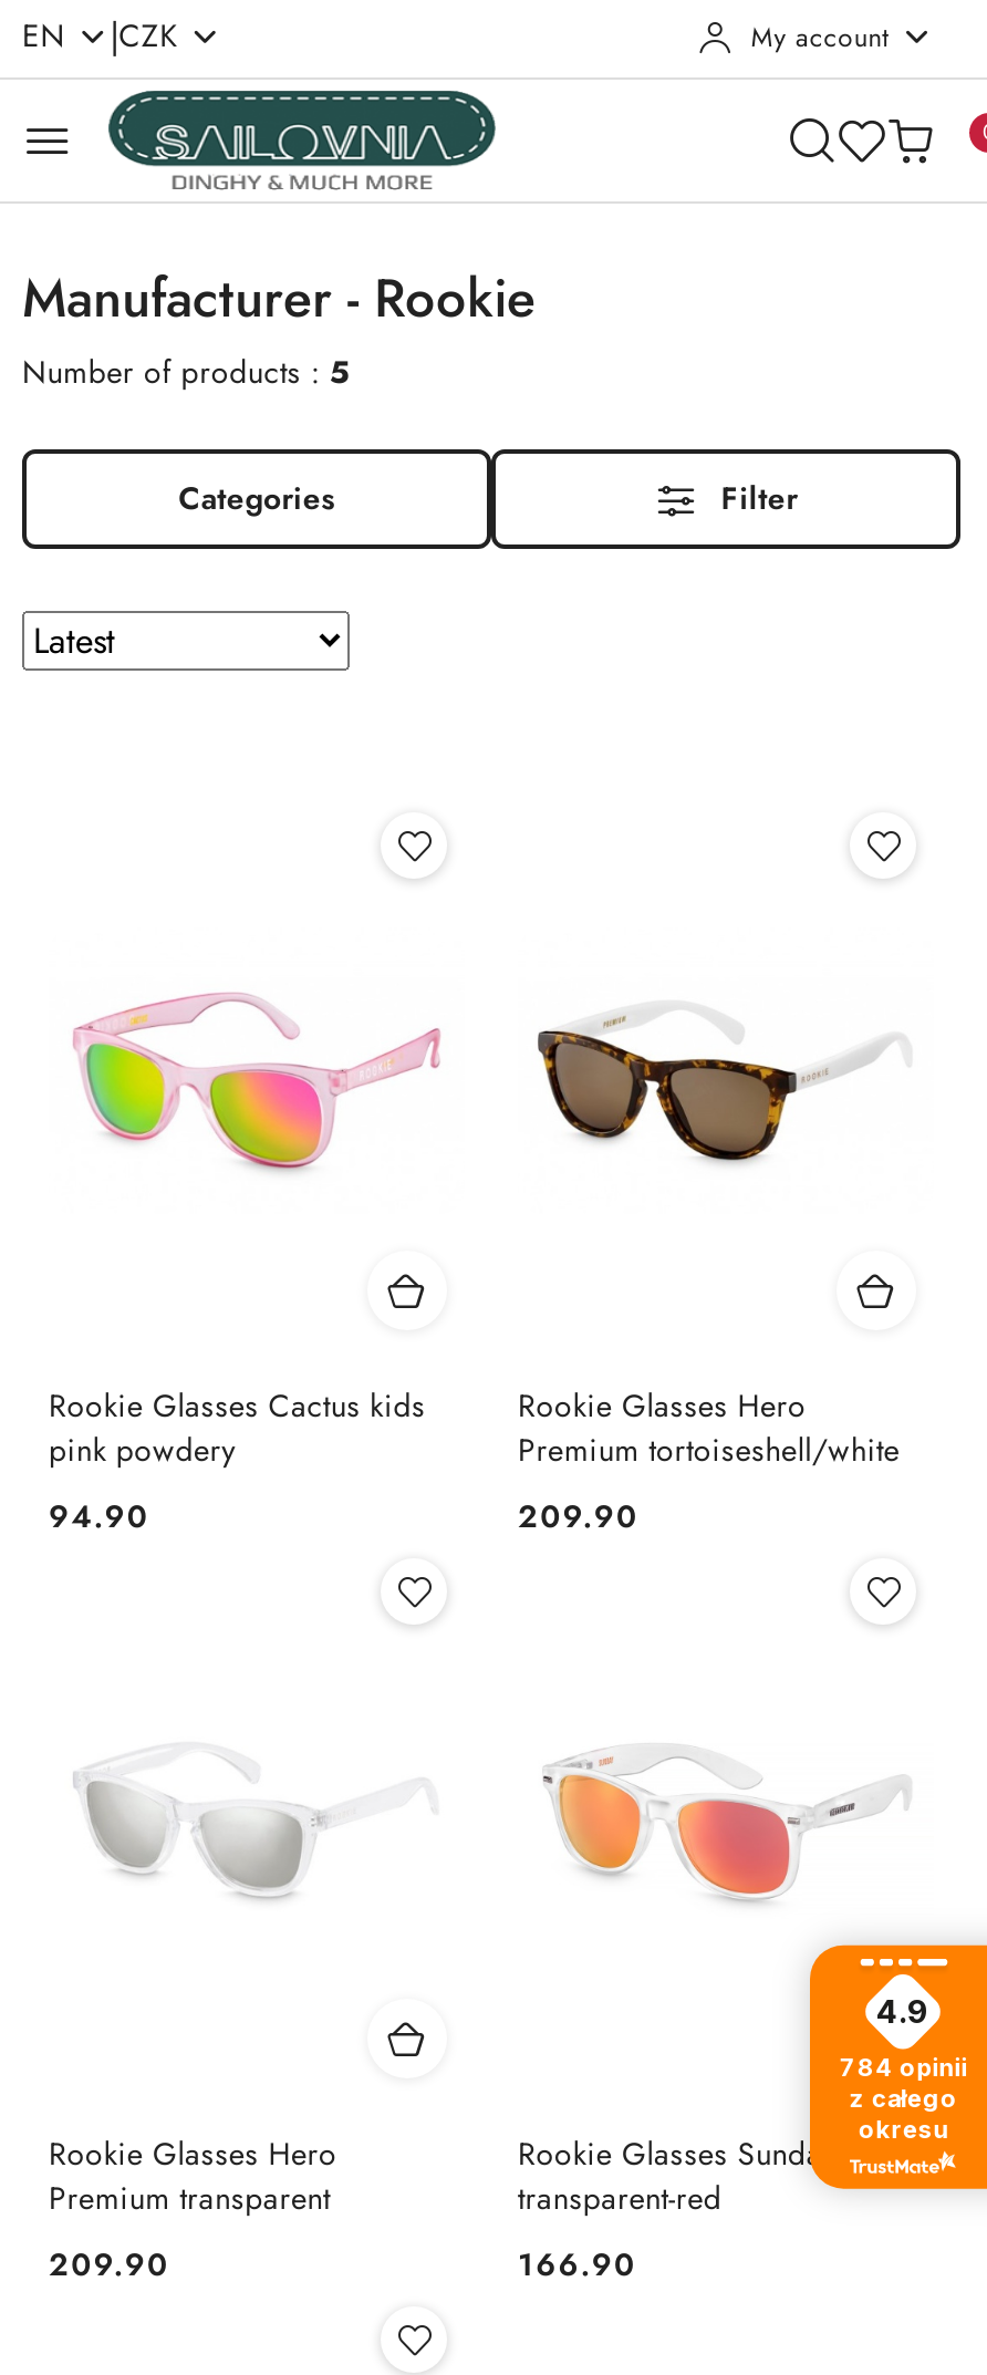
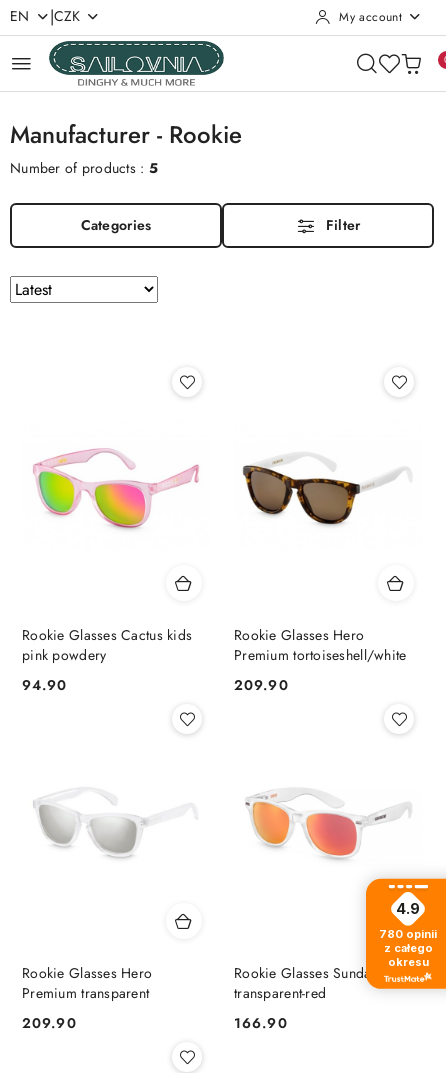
- 784 opinii
+ 780 opinii
